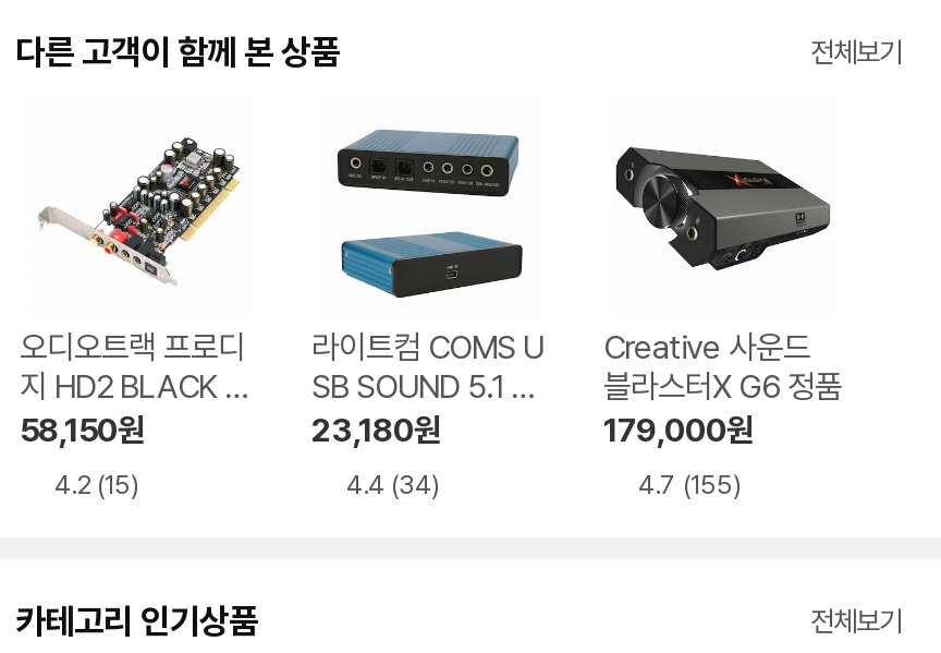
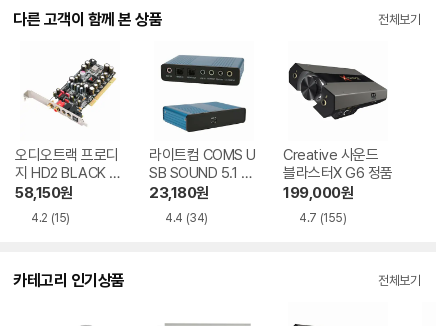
- 179,000원
+ 199,000원
